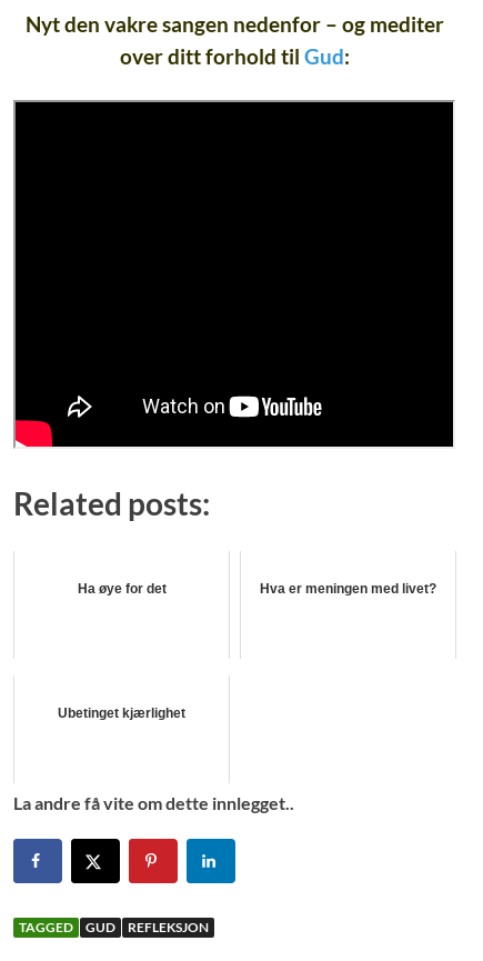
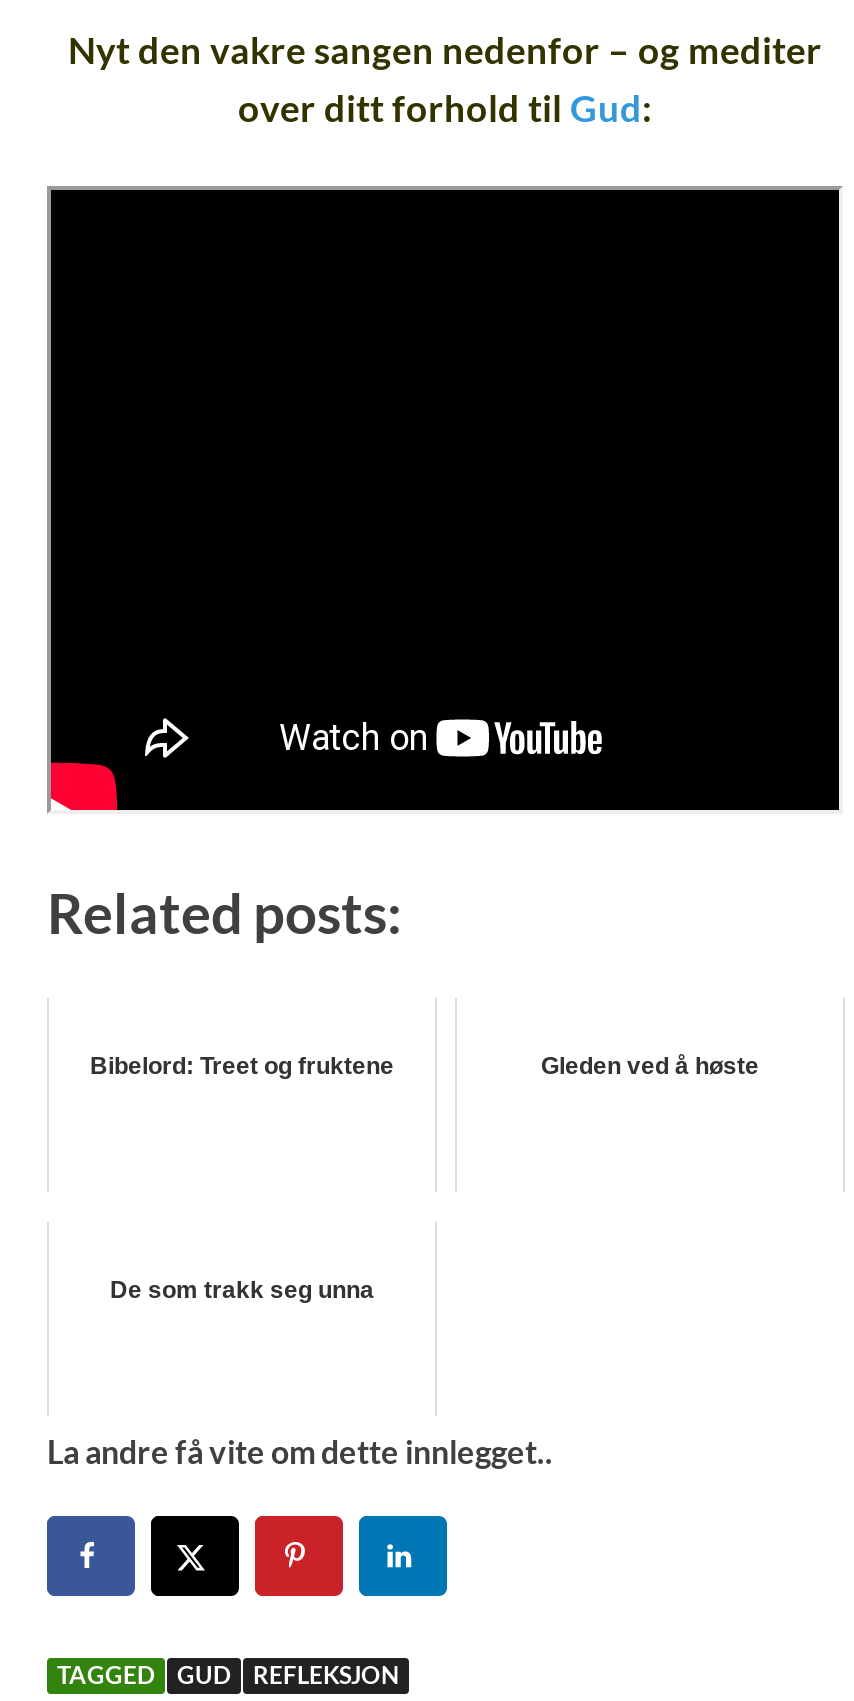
- Ha øye for det
- Hva er meningen med livet?
+ Bibelord: Treet og fruktene
+ Gleden ved å høste

- Ubetinget kjærlighet
+ De som trakk seg unna
